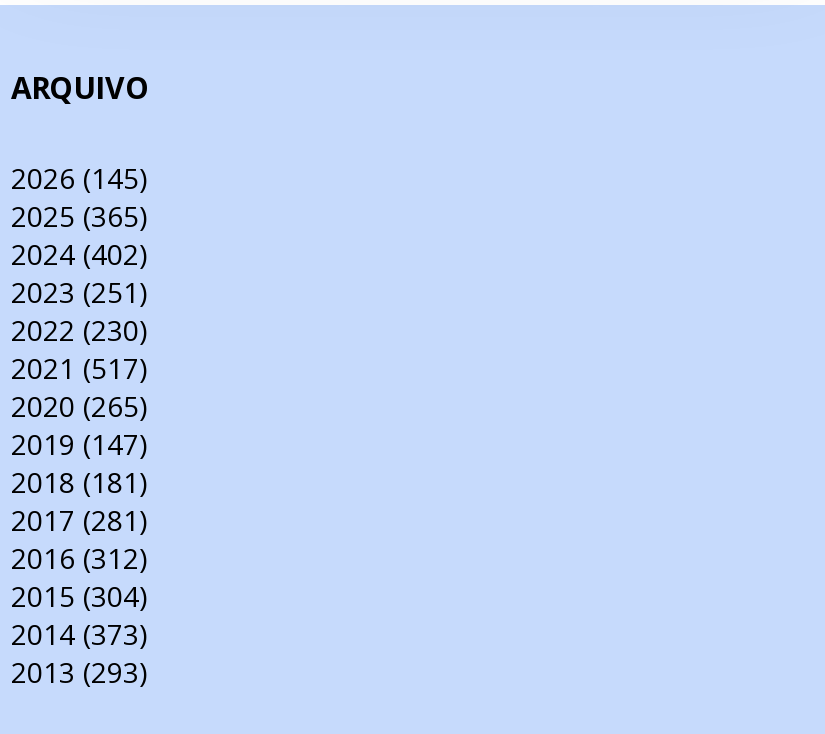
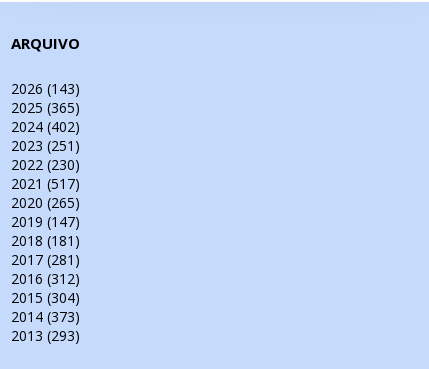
- 2026 (145)
+ 2026 (143)
